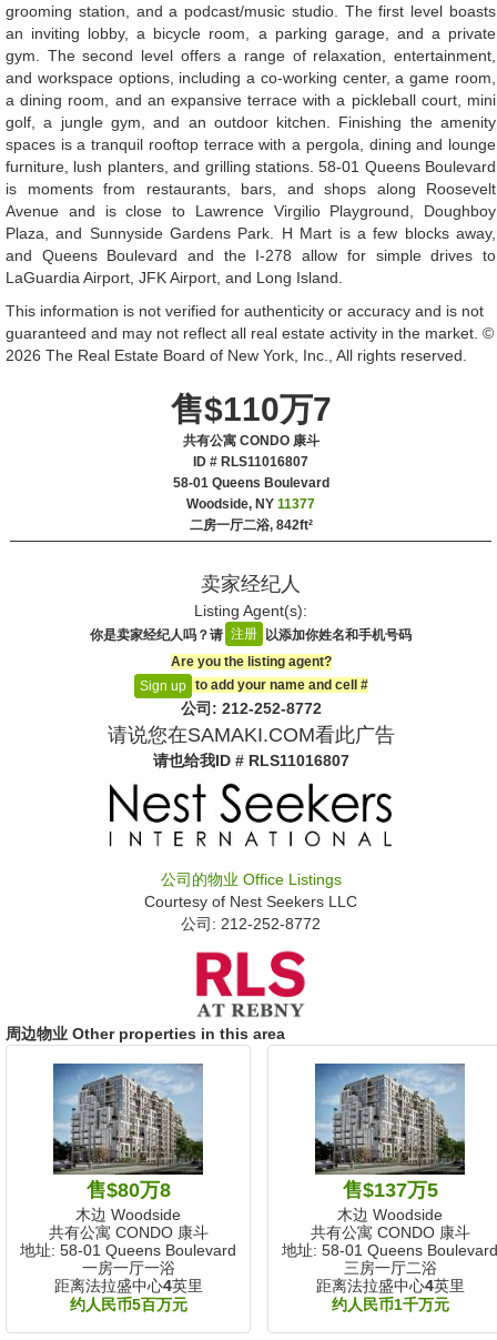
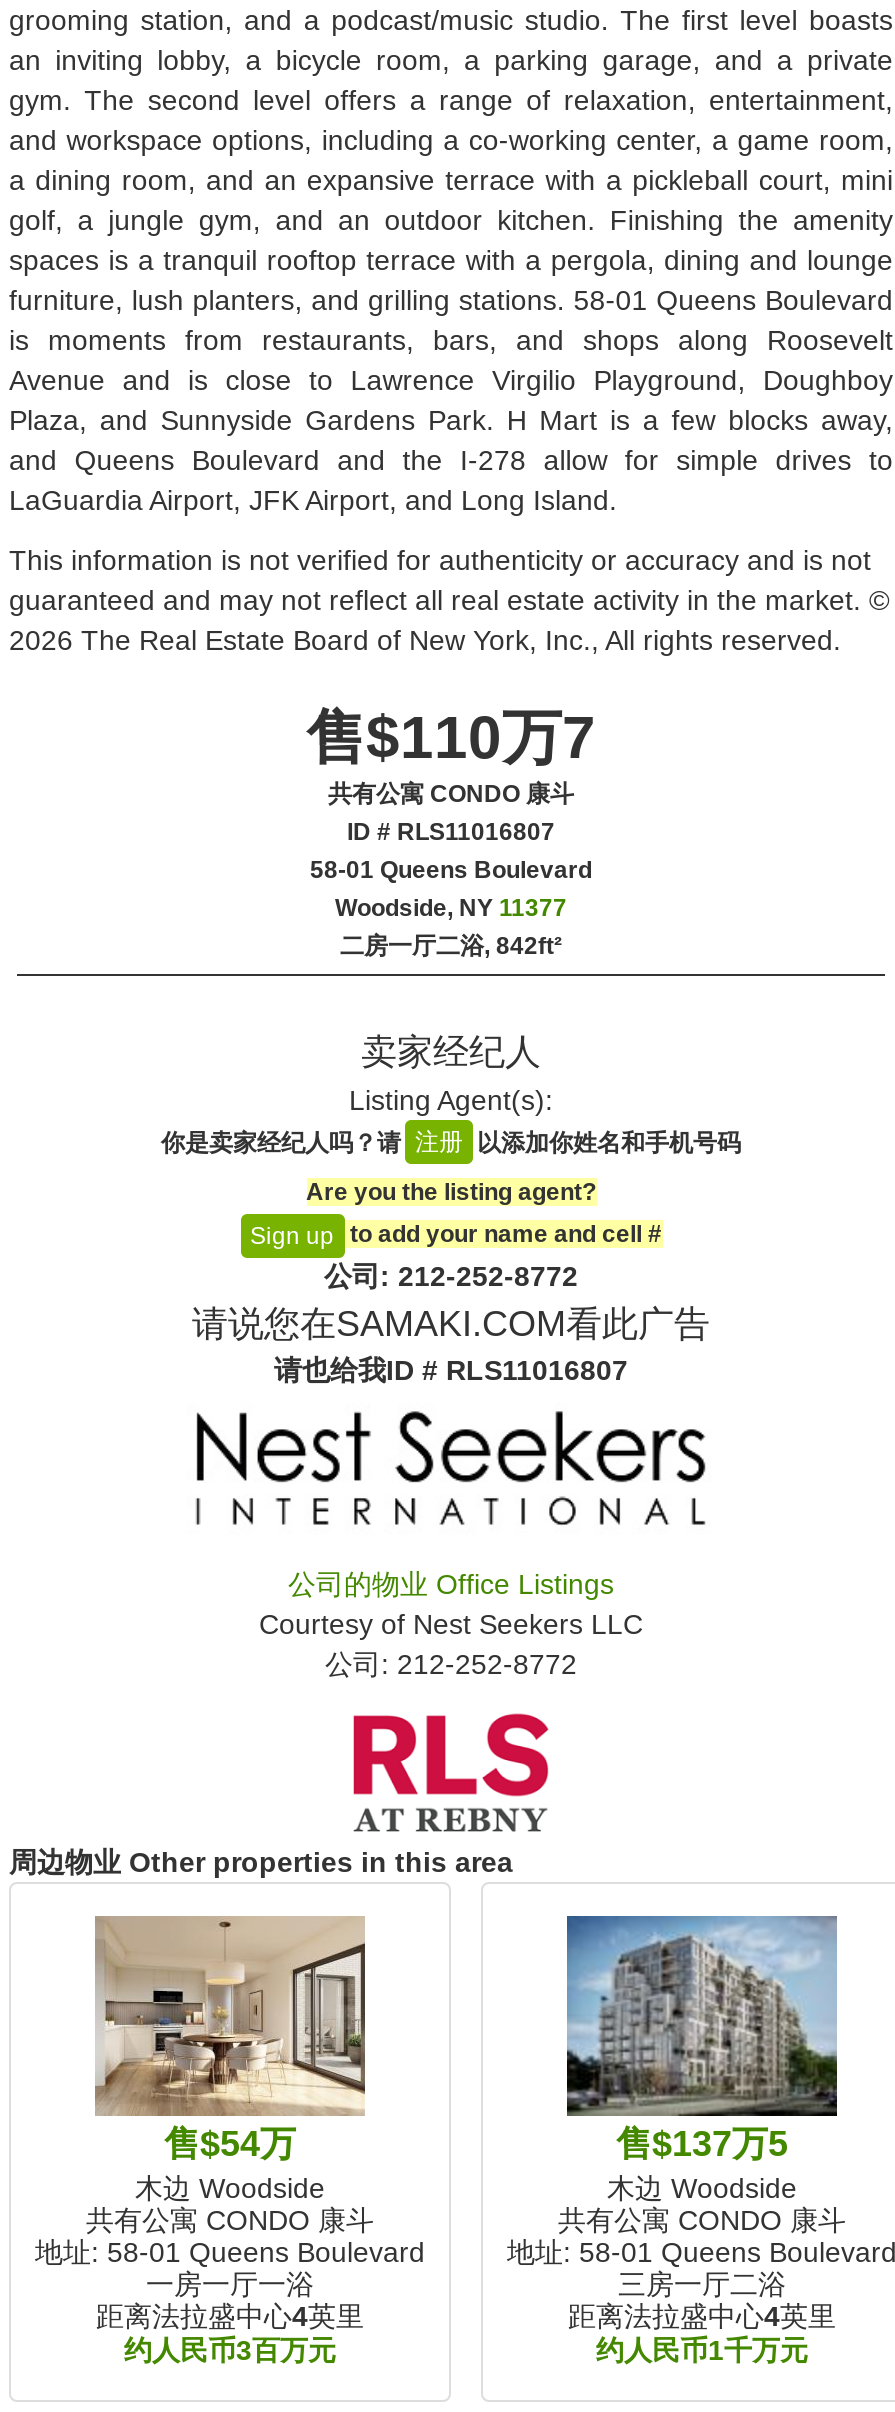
- [image]
- 售$80万8
+ [image]
+ 售$54万

- 约人民币5百万元
+ 约人民币3百万元
